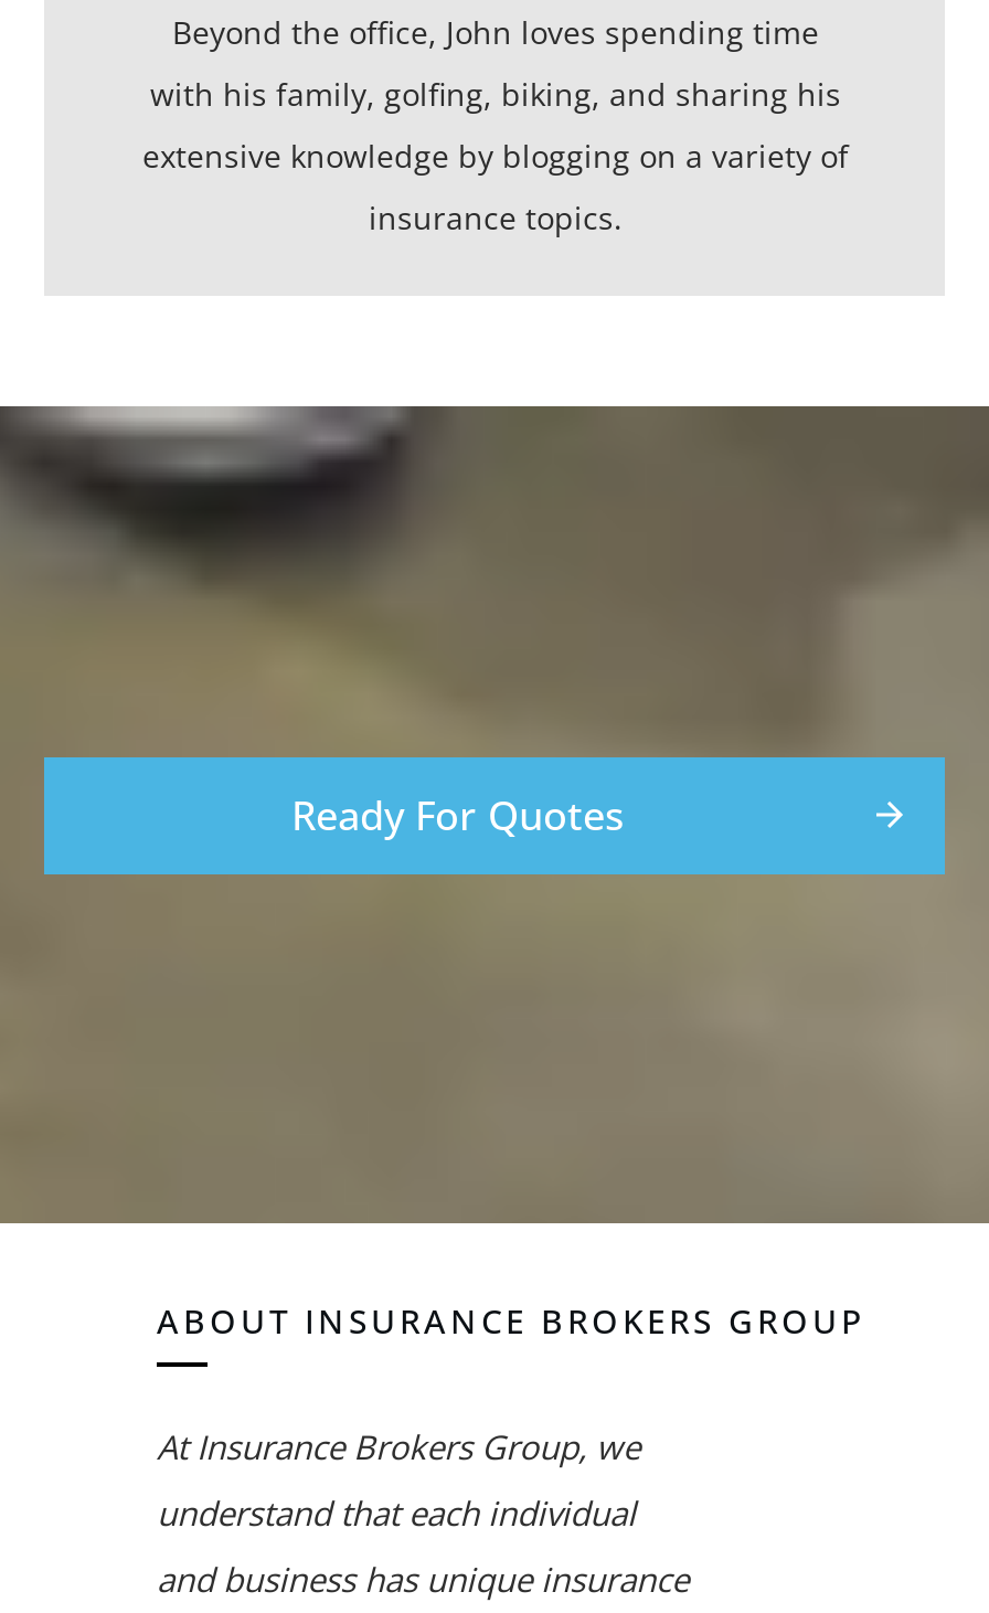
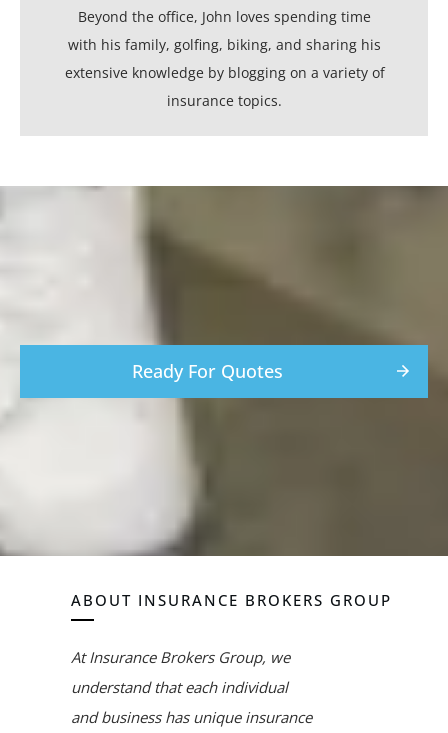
- [image]
+ [image]
